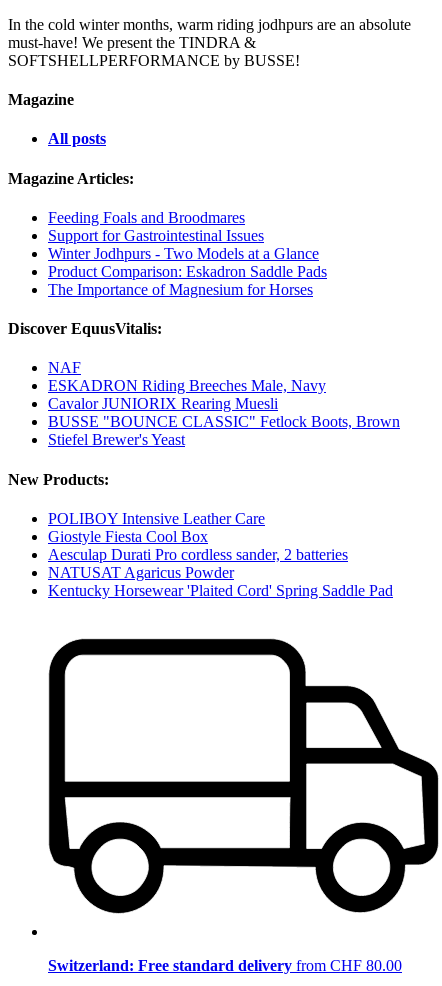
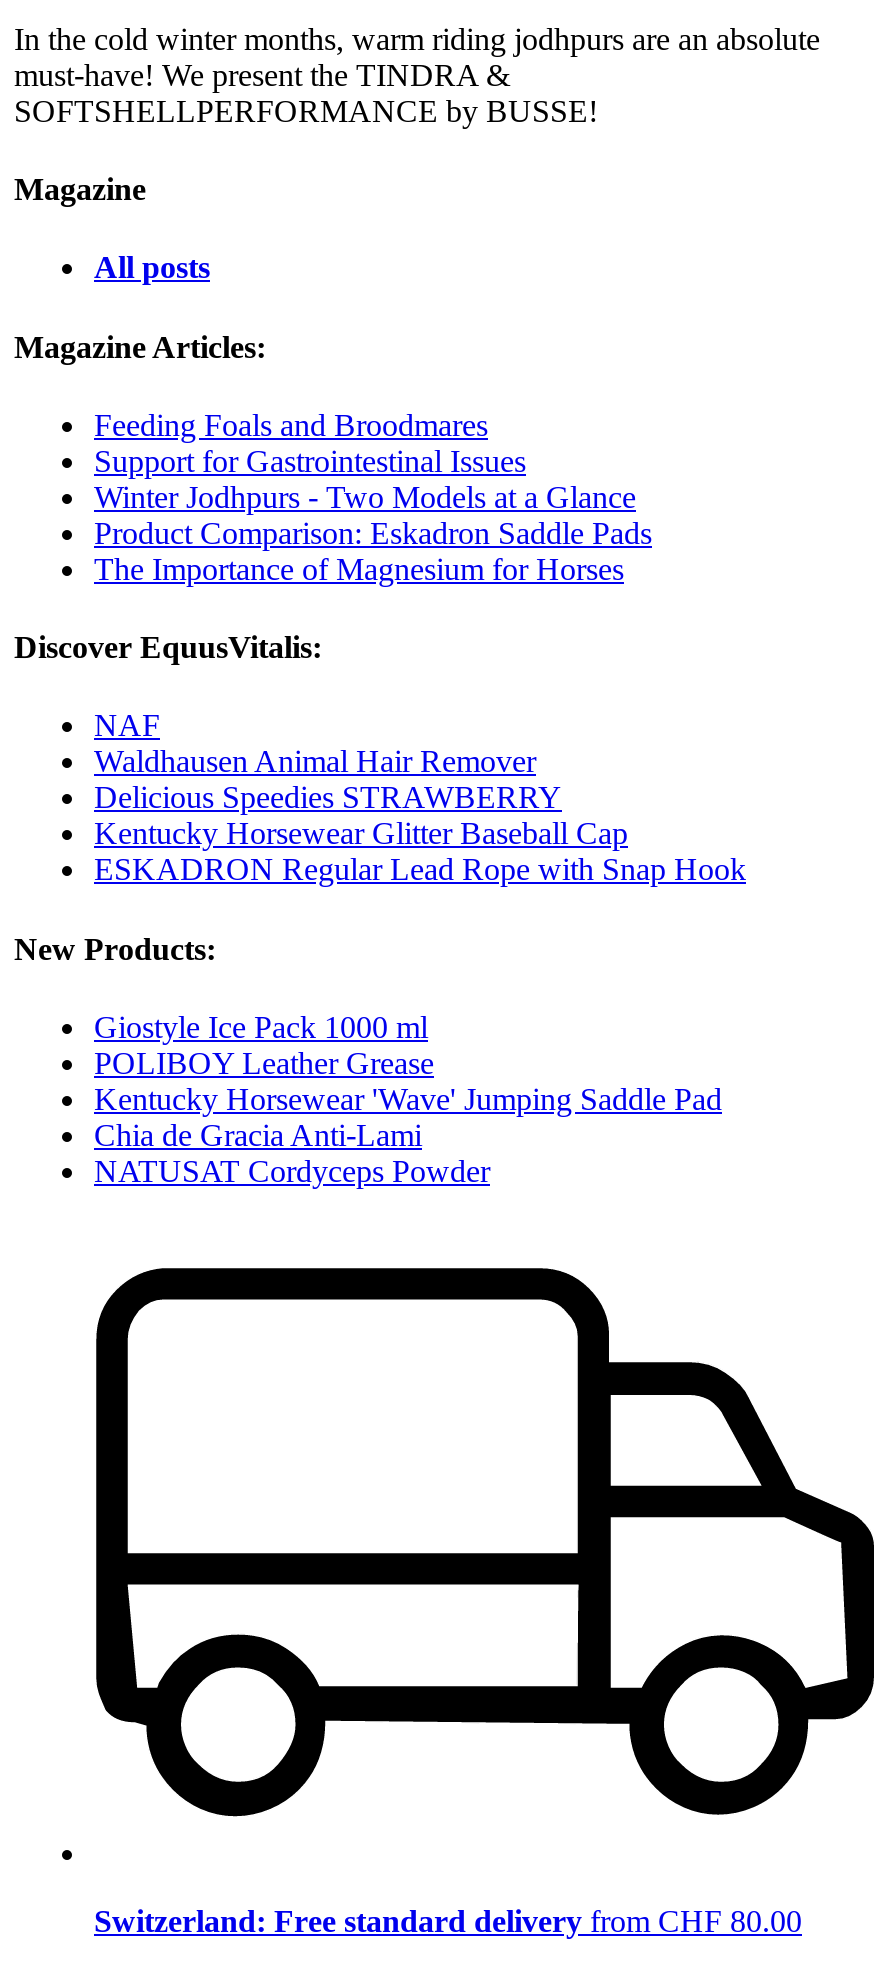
- ESKADRON Riding Breeches Male, Navy
- Cavalor JUNIORIX Rearing Muesli
- BUSSE "BOUNCE CLASSIC" Fetlock Boots, Brown
- Stiefel Brewer's Yeast
+ Waldhausen Animal Hair Remover
+ Delicious Speedies STRAWBERRY
+ Kentucky Horsewear Glitter Baseball Cap
+ ESKADRON Regular Lead Rope with Snap Hook

- POLIBOY Intensive Leather Care
- Giostyle Fiesta Cool Box
- Aesculap Durati Pro cordless sander, 2 batteries
- NATUSAT Agaricus Powder
- Kentucky Horsewear 'Plaited Cord' Spring Saddle Pad
+ Giostyle Ice Pack 1000 ml
+ POLIBOY Leather Grease
+ Kentucky Horsewear 'Wave' Jumping Saddle Pad
+ Chia de Gracia Anti-Lami
+ NATUSAT Cordyceps Powder
